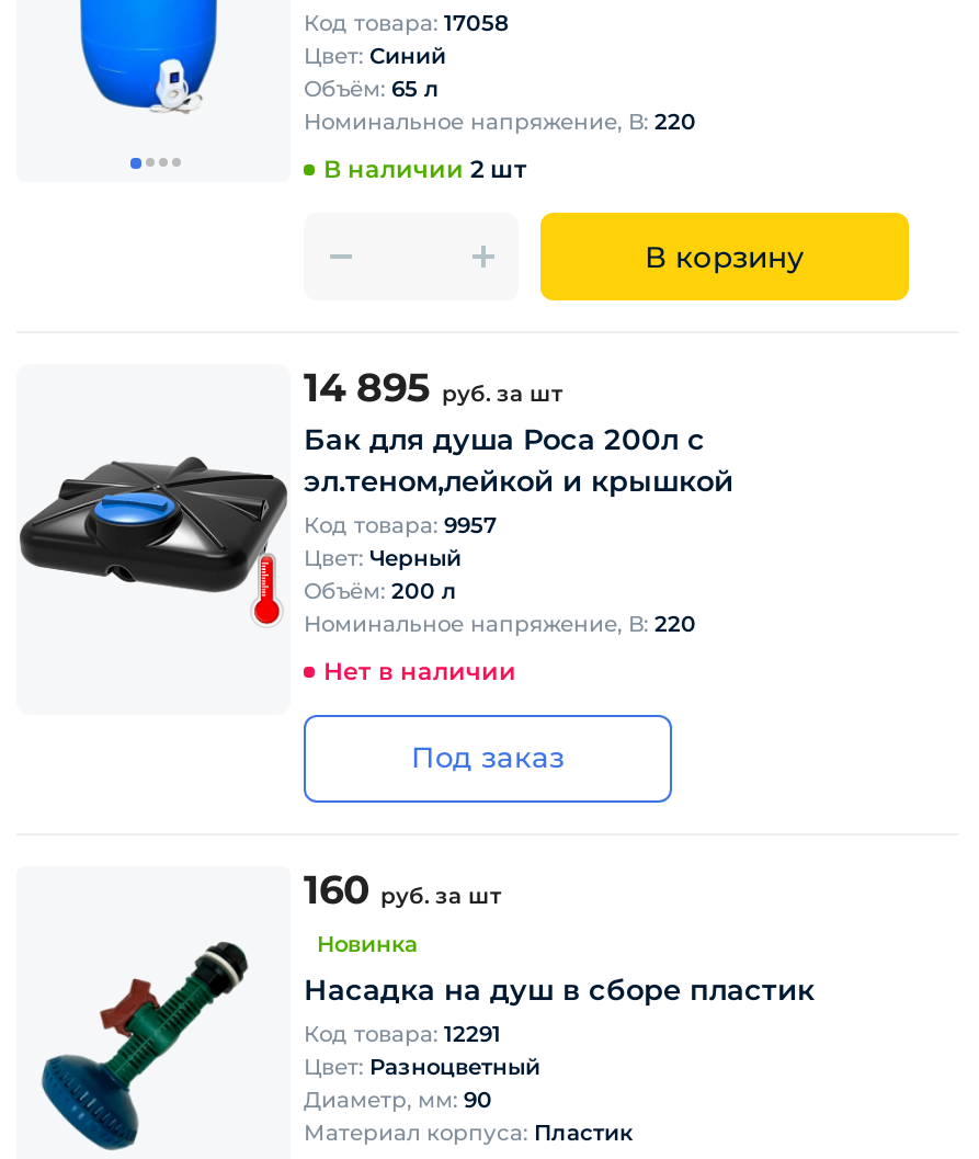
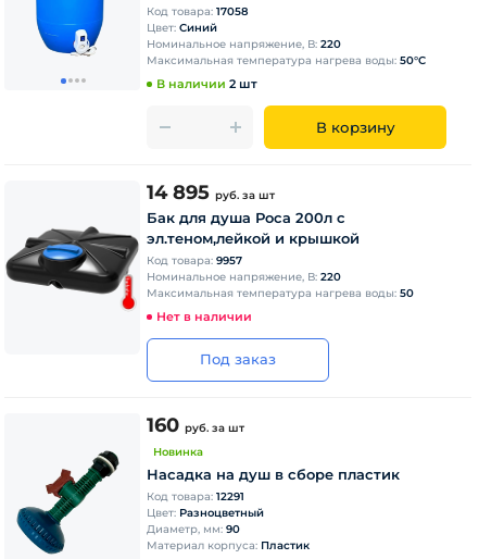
- Объём: 65 л

+ Максимальная температура нагрева воды: 50°C

- Цвет: Черный
- Объём: 200 л

+ Максимальная температура нагрева воды: 50
